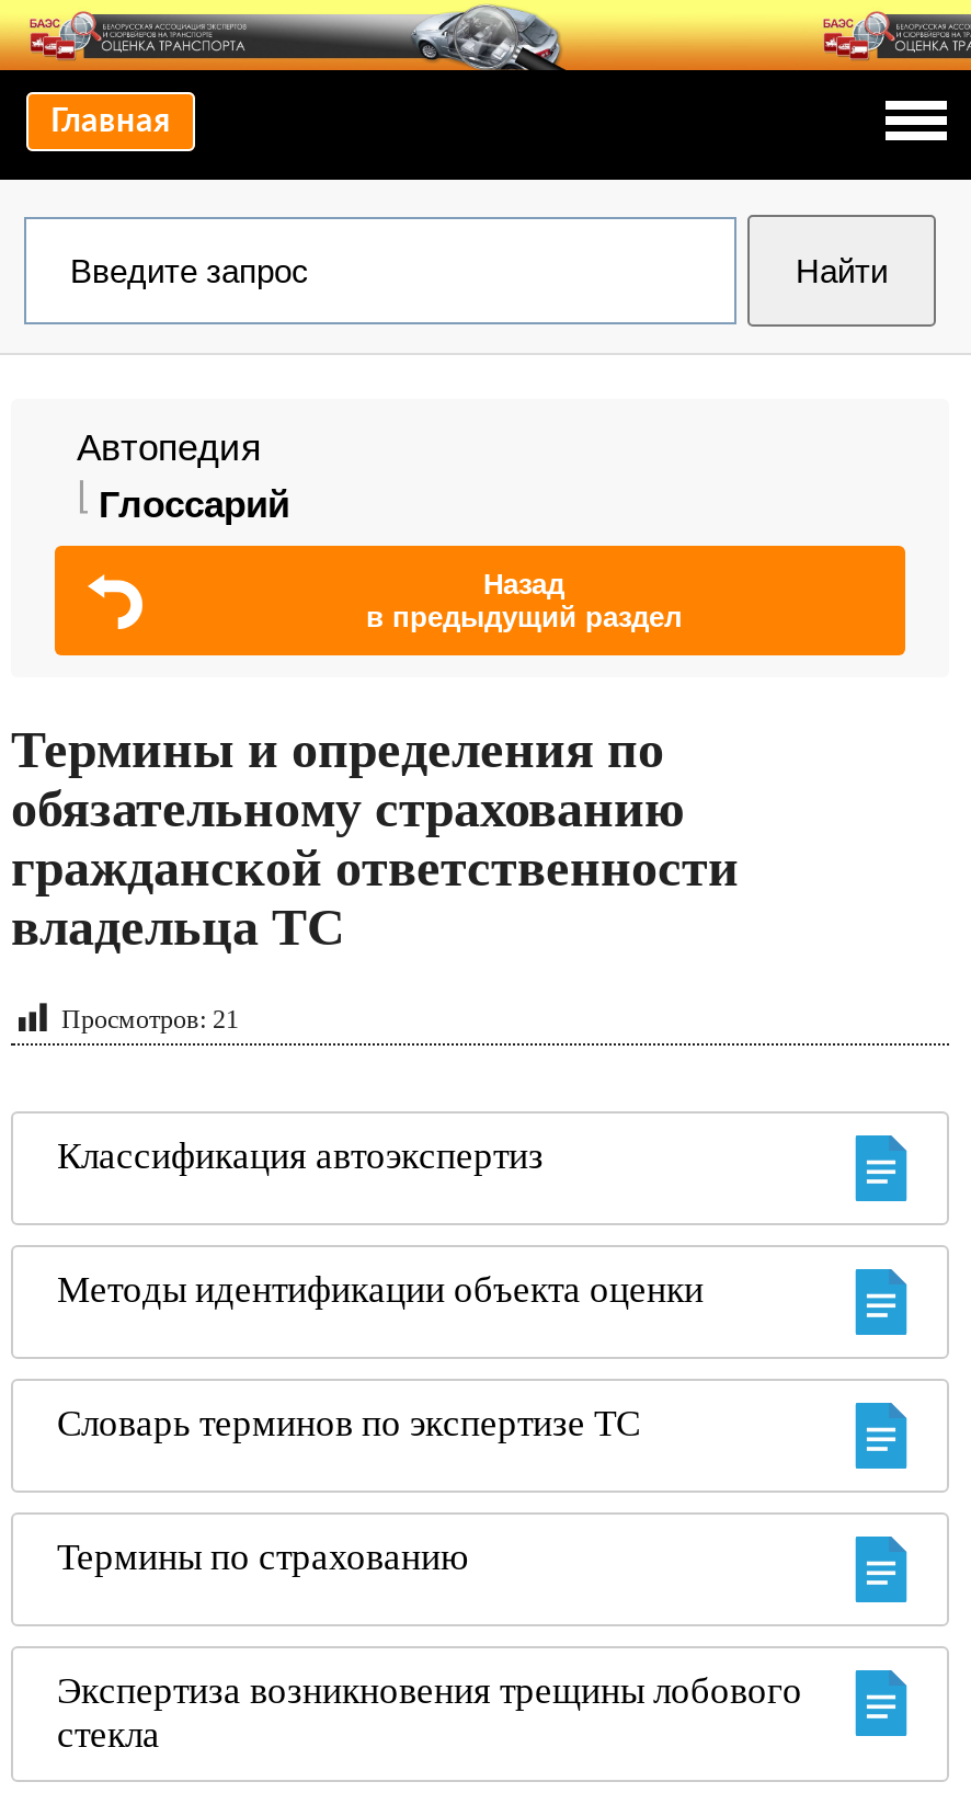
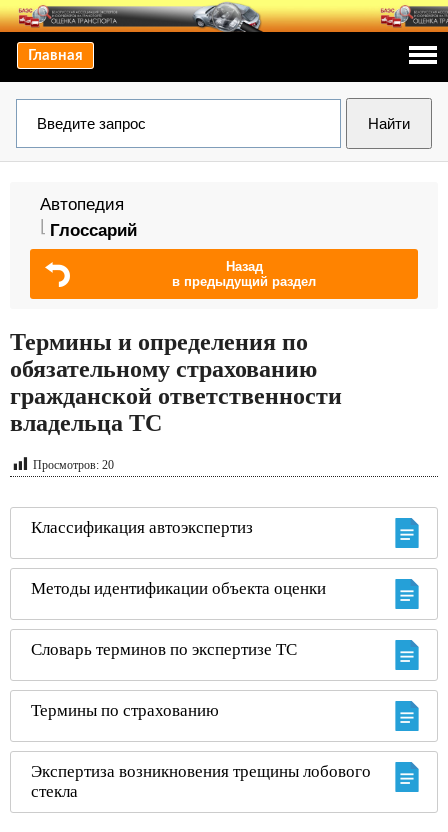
- Просмотров: 21
+ Просмотров: 20
